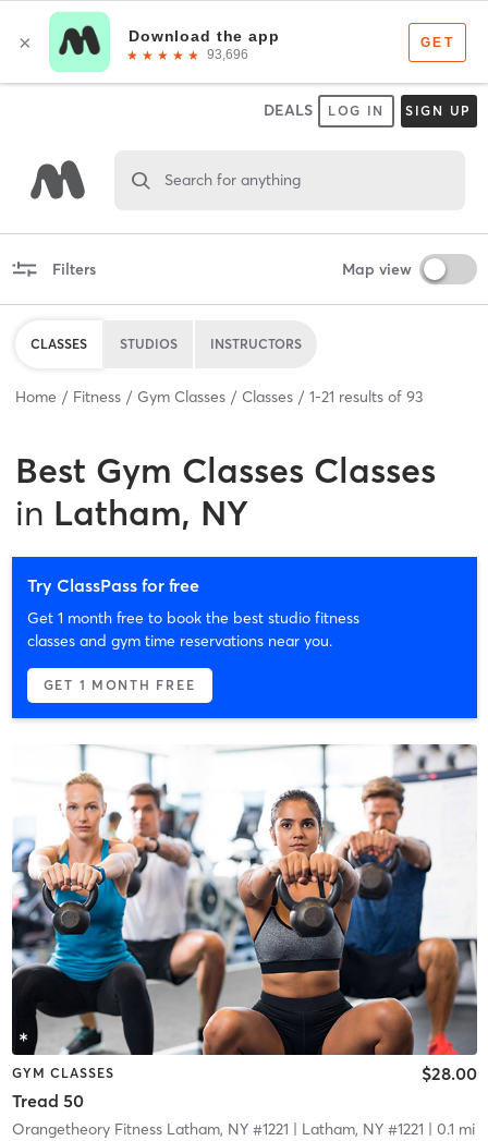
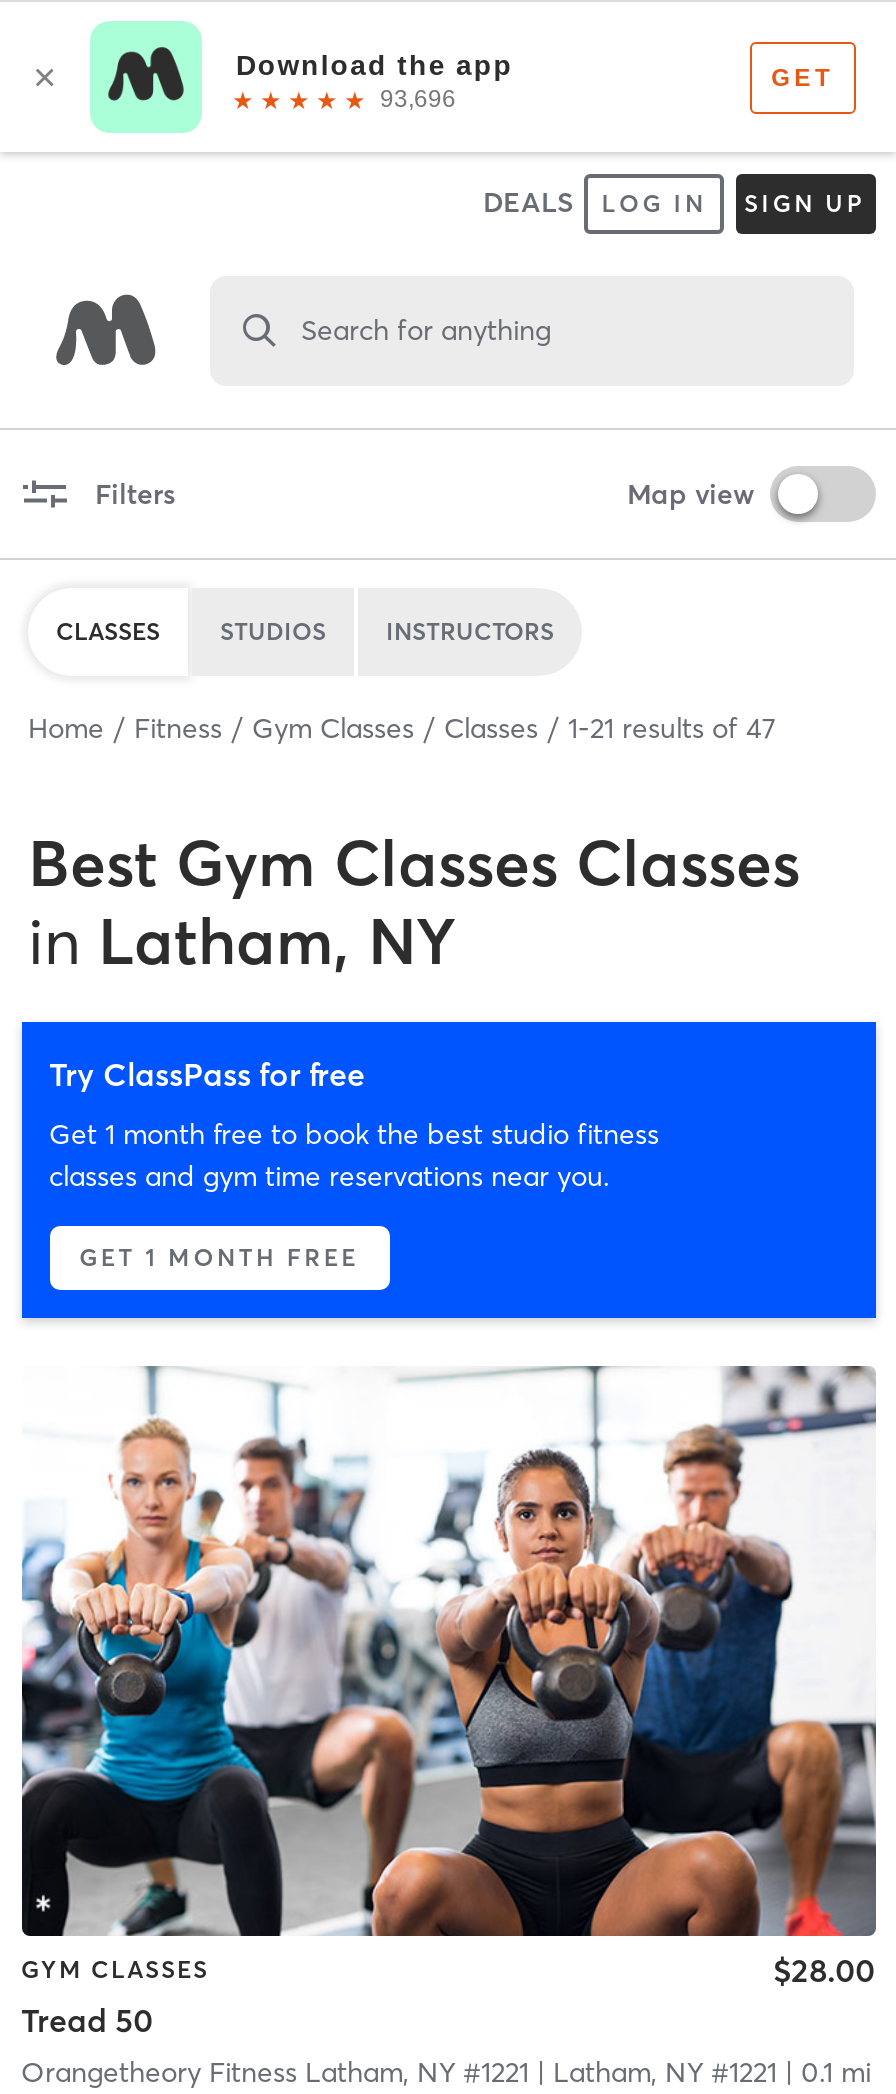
- Home Fitness Gym Classes Classes 1-21 results of 93
+ Home Fitness Gym Classes Classes 1-21 results of 47
